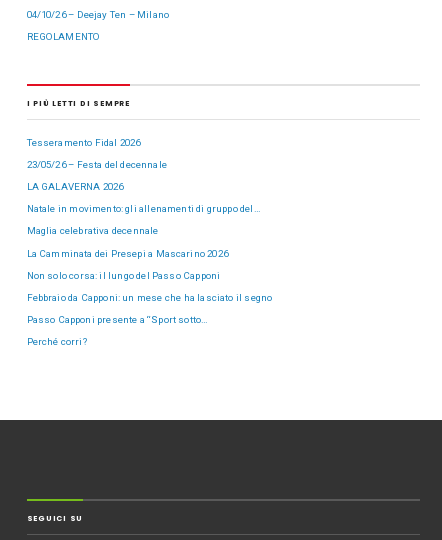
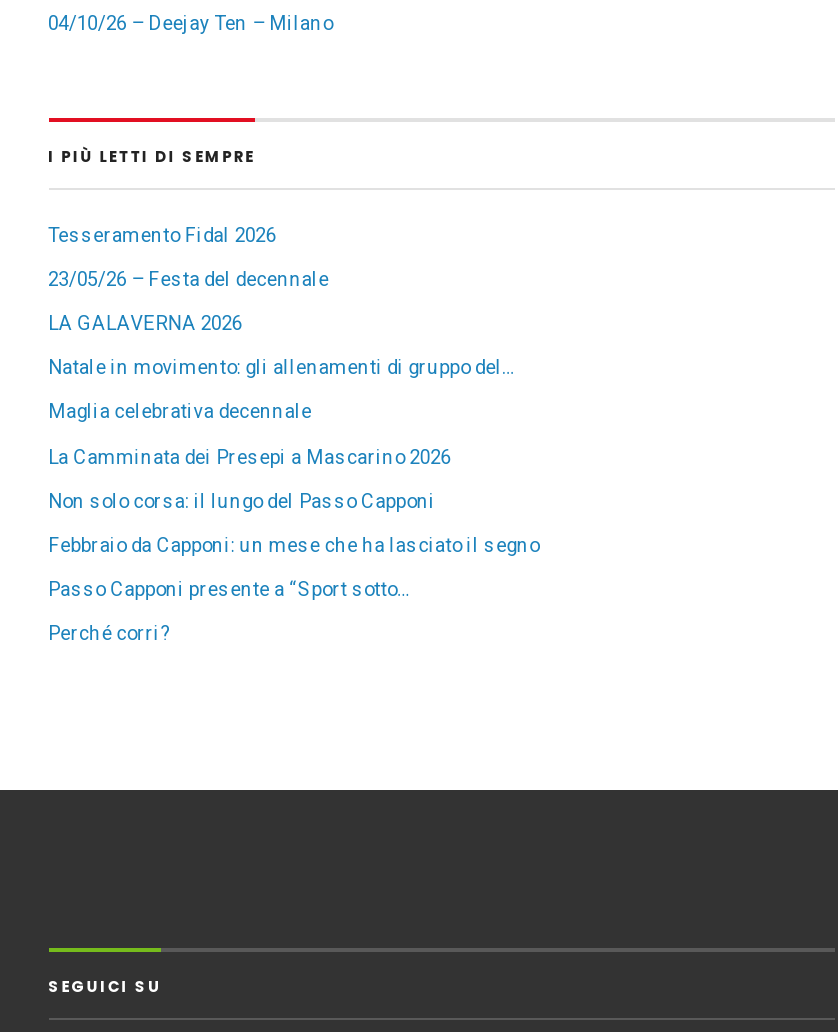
- REGOLAMENTO
